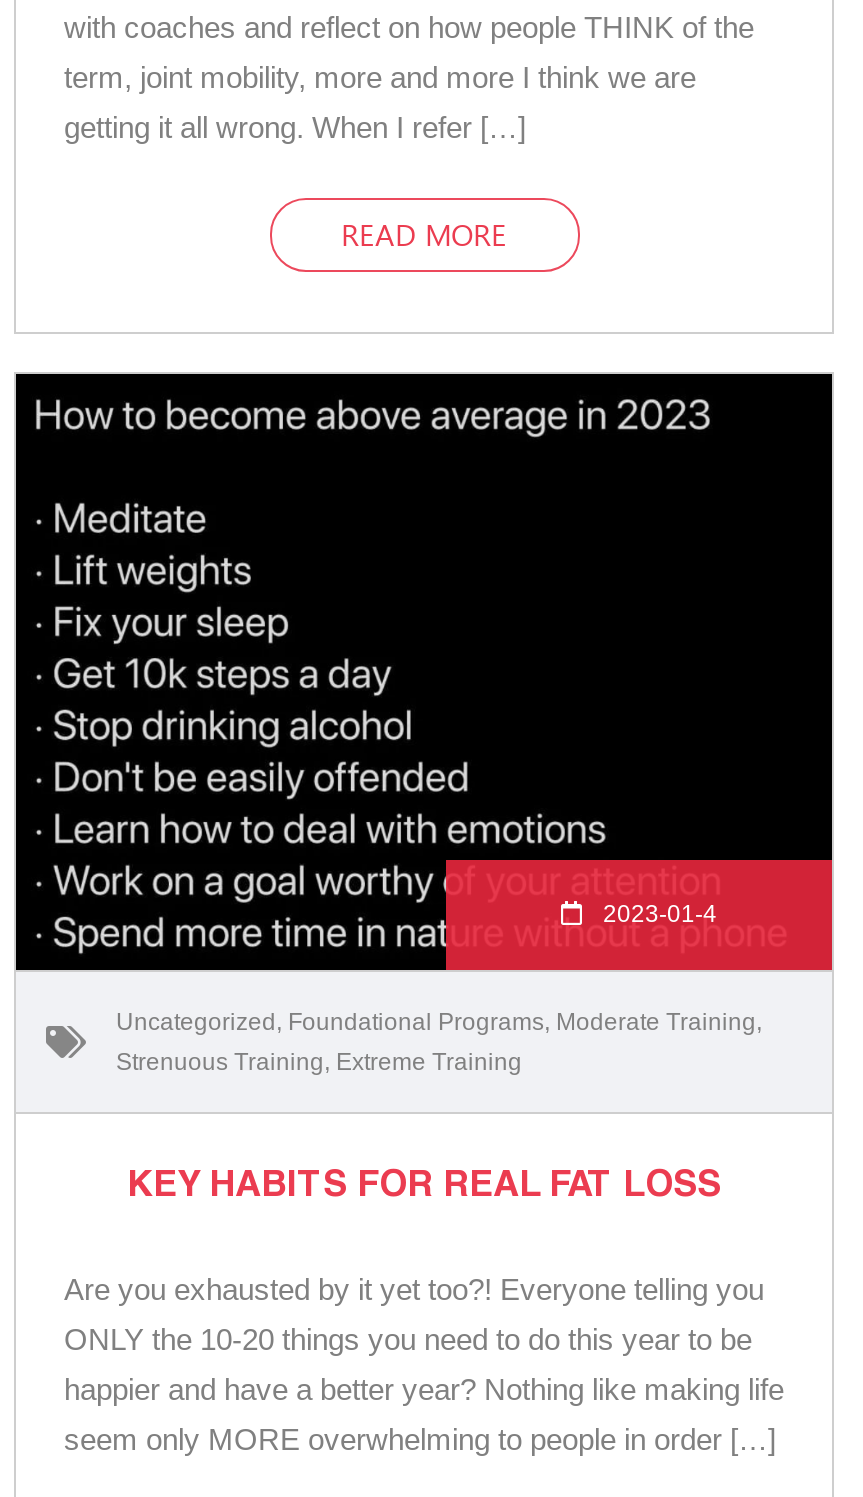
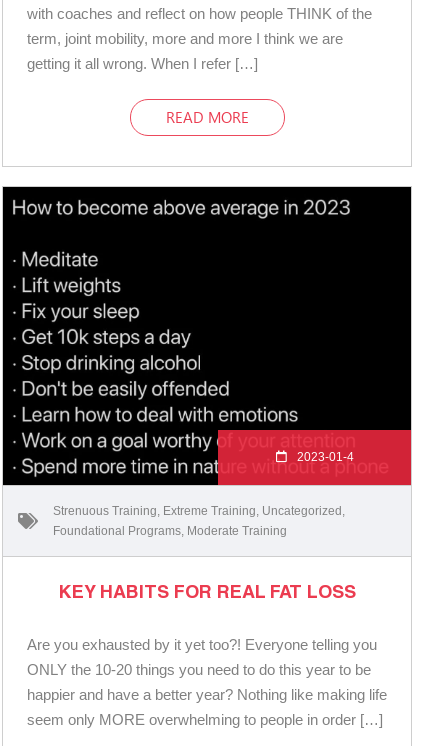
- Uncategorized, Foundational Programs, Moderate Training,
- Strenuous Training, Extreme Training
+ Strenuous Training, Extreme Training, Uncategorized,
+ Foundational Programs, Moderate Training
